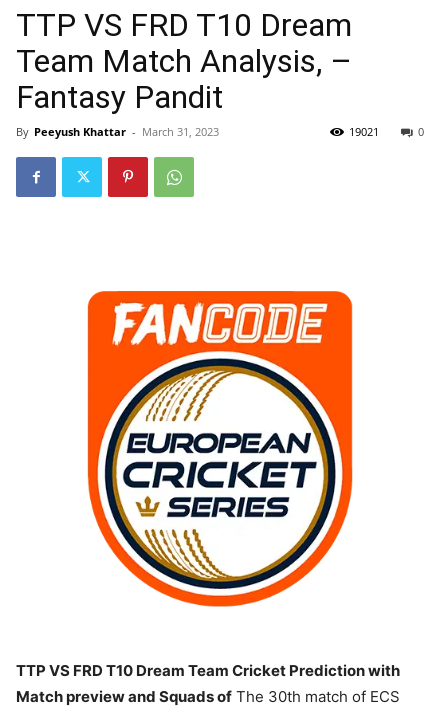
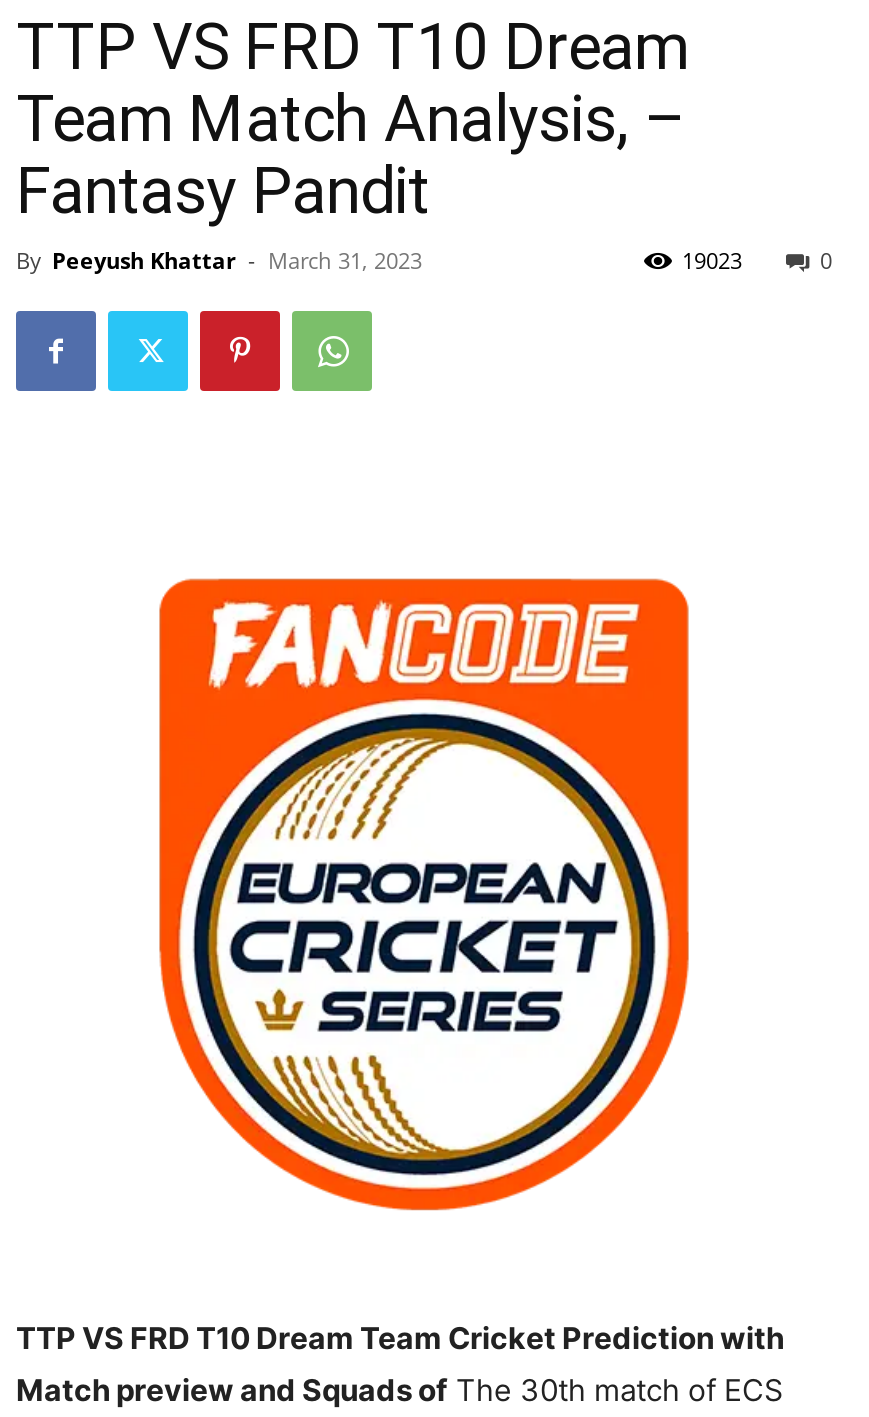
- 19021
+ 19023
